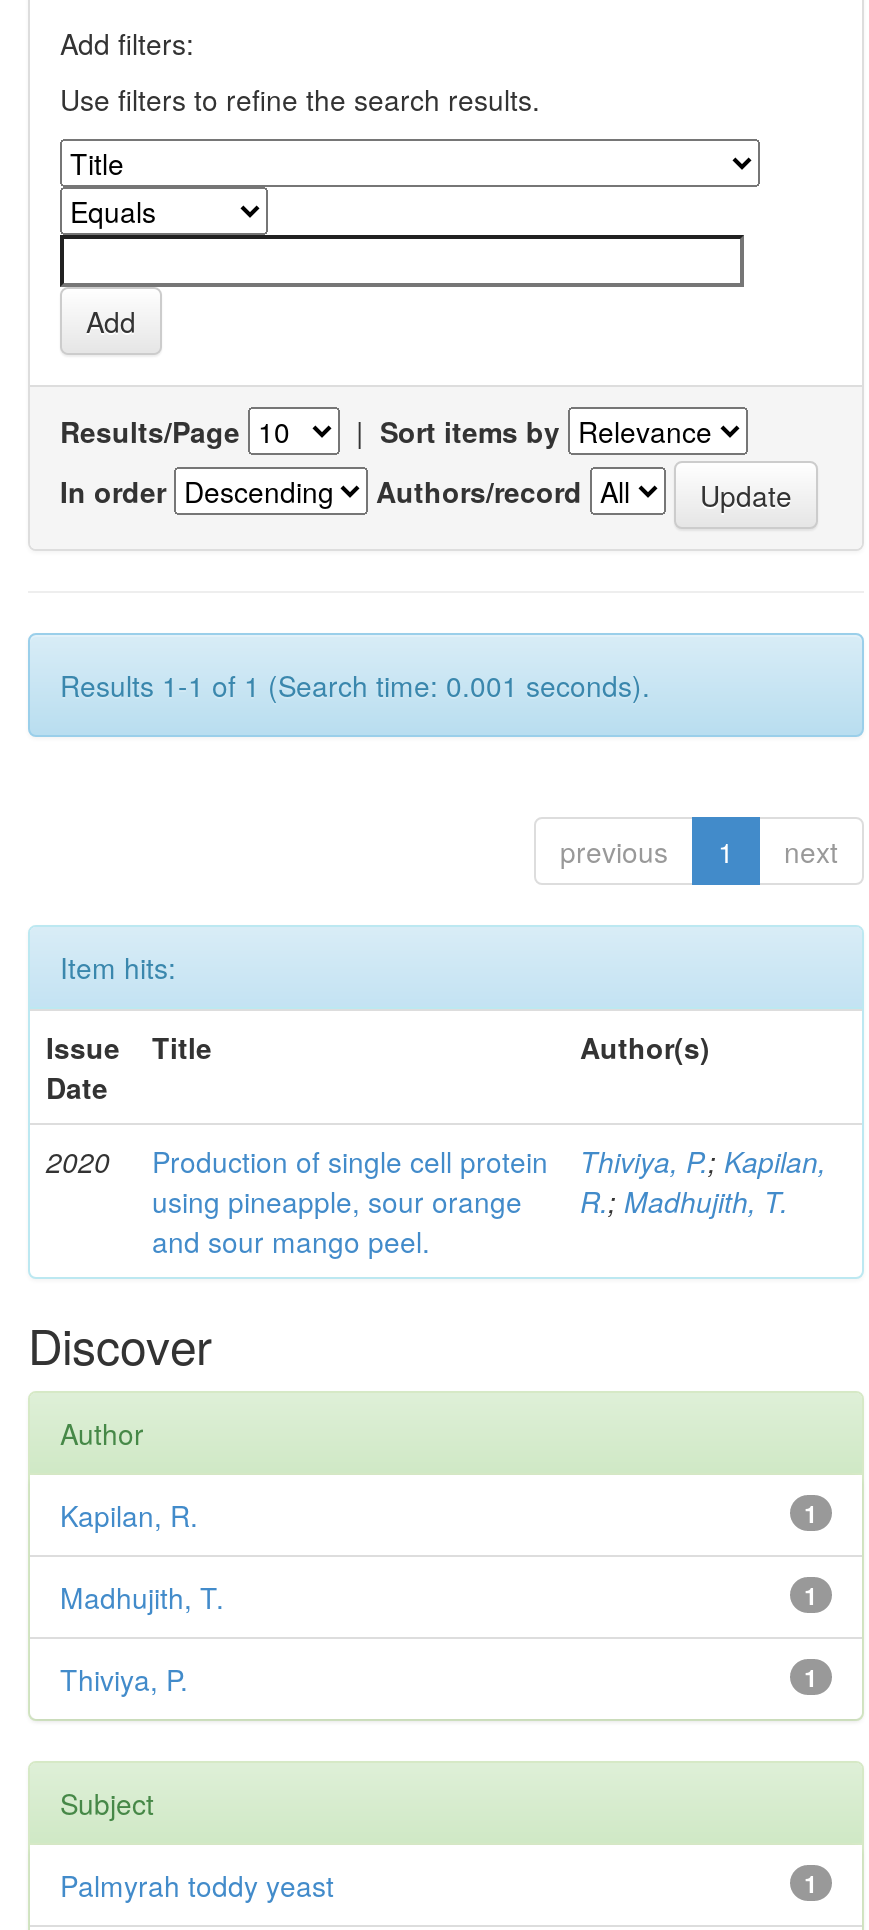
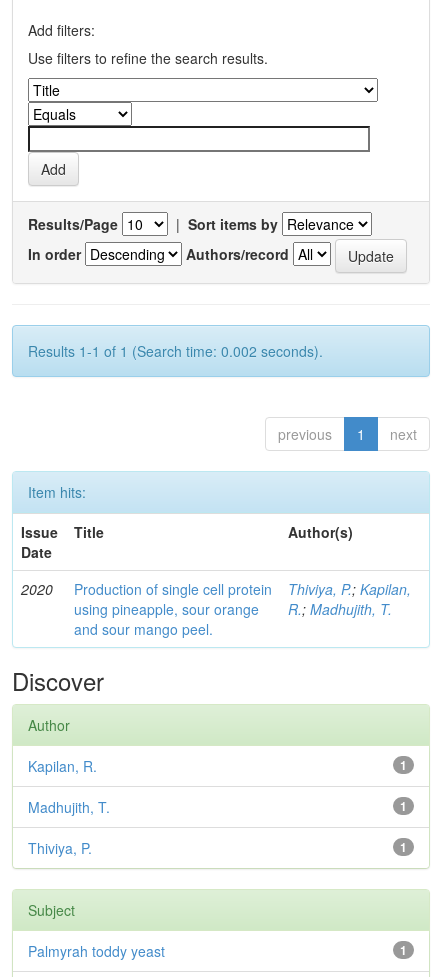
- Results 1-1 of 1 (Search time: 0.001 seconds).
+ Results 1-1 of 1 (Search time: 0.002 seconds).
